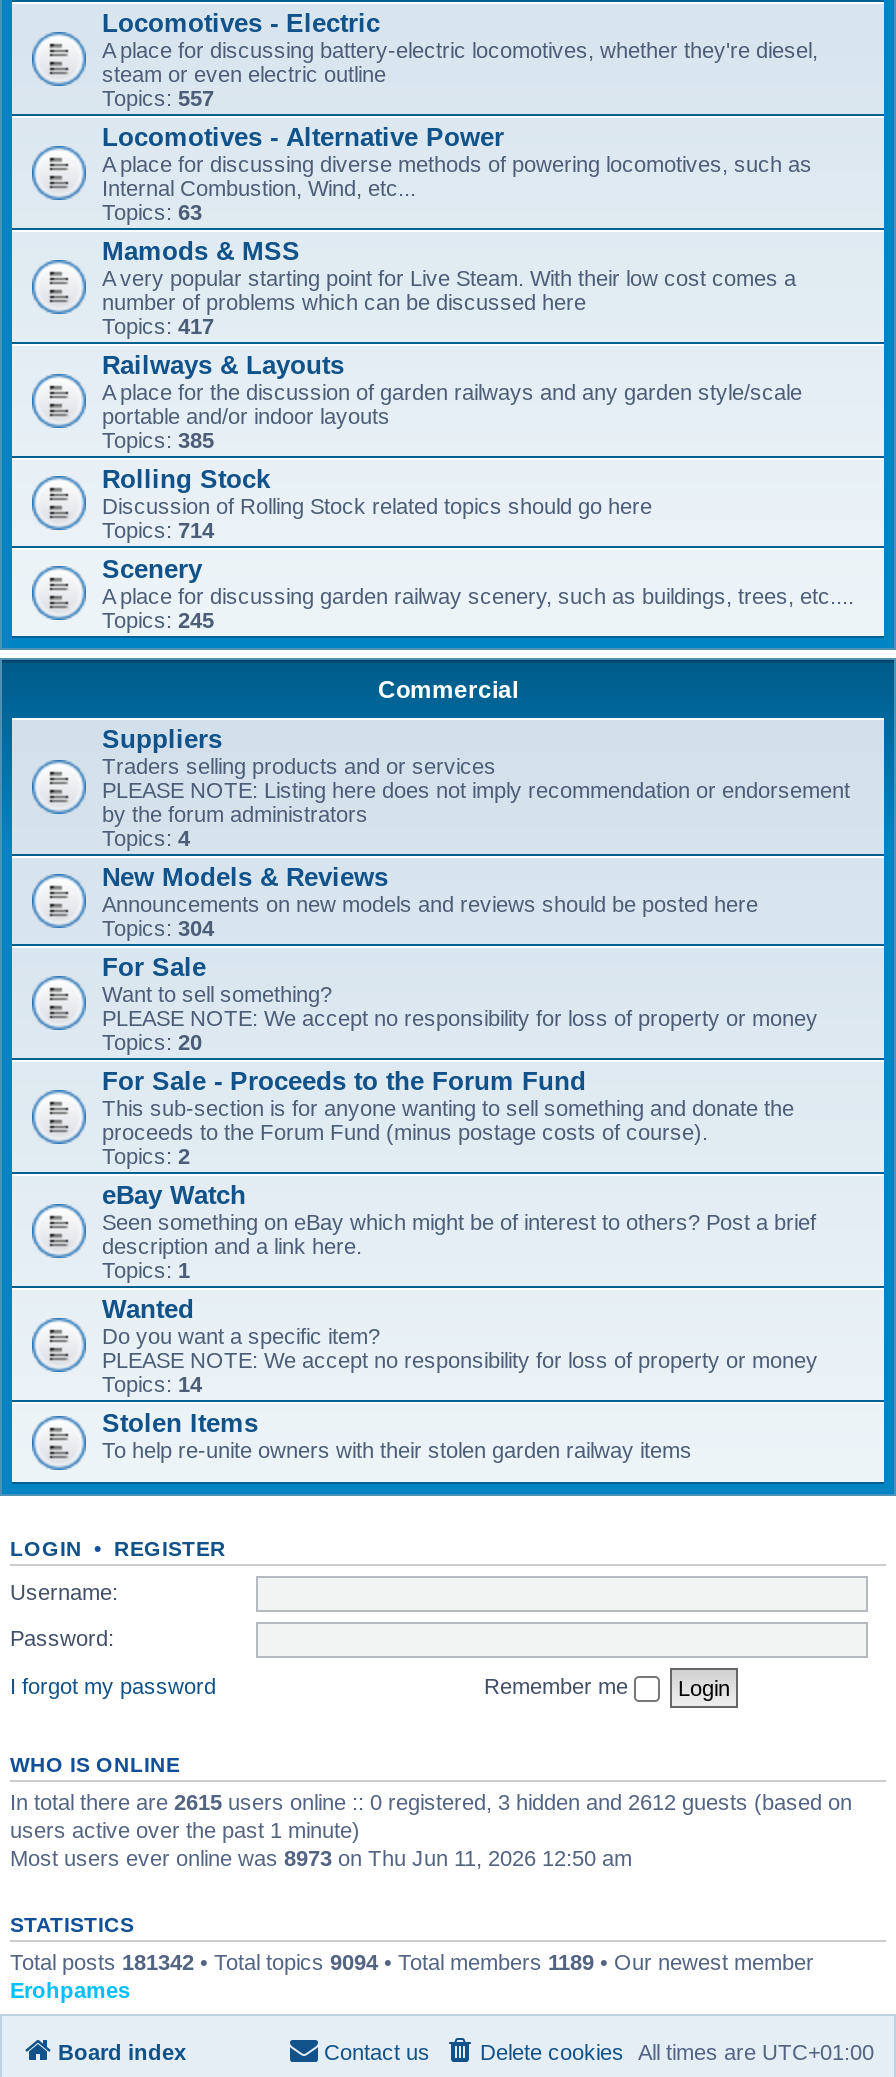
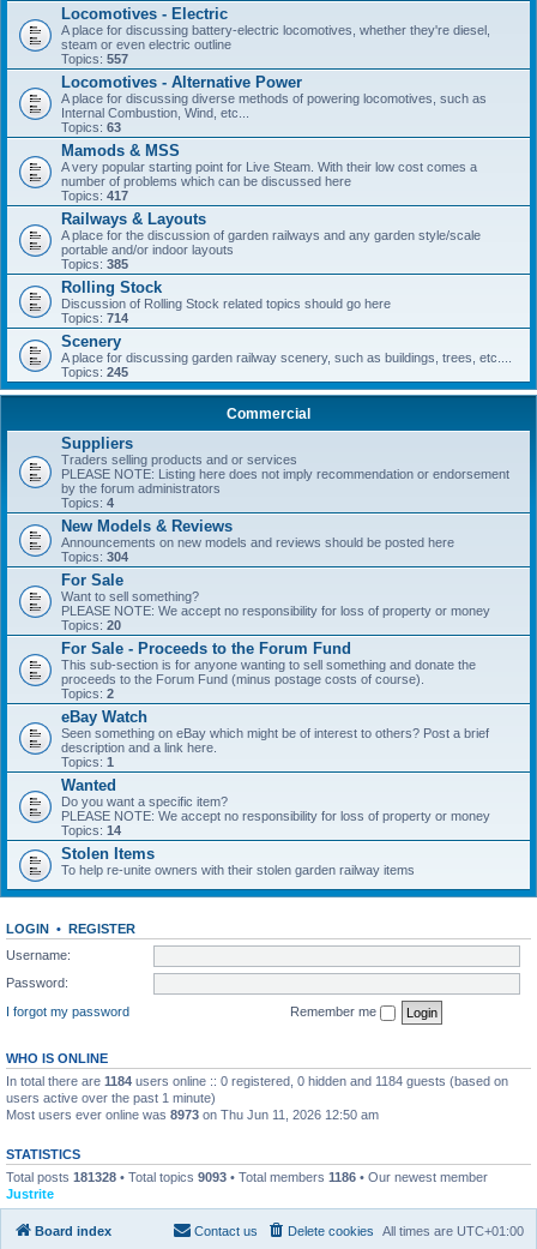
- In total there are 2615 users online :: 0 registered, 3 hidden and 2612 guests (based on
+ In total there are 1184 users online :: 0 registered, 0 hidden and 1184 guests (based on

- Total posts 181342 • Total topics 9094 • Total members 1189 • Our newest member
- Erohpames
+ Total posts 181328 • Total topics 9093 • Total members 1186 • Our newest member
+ Justrite
